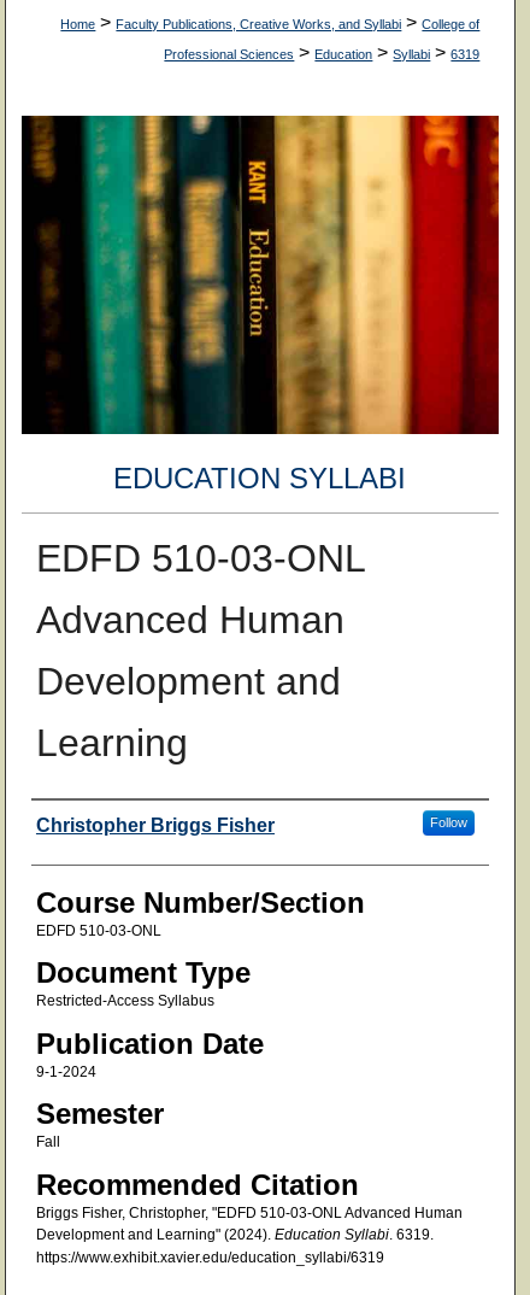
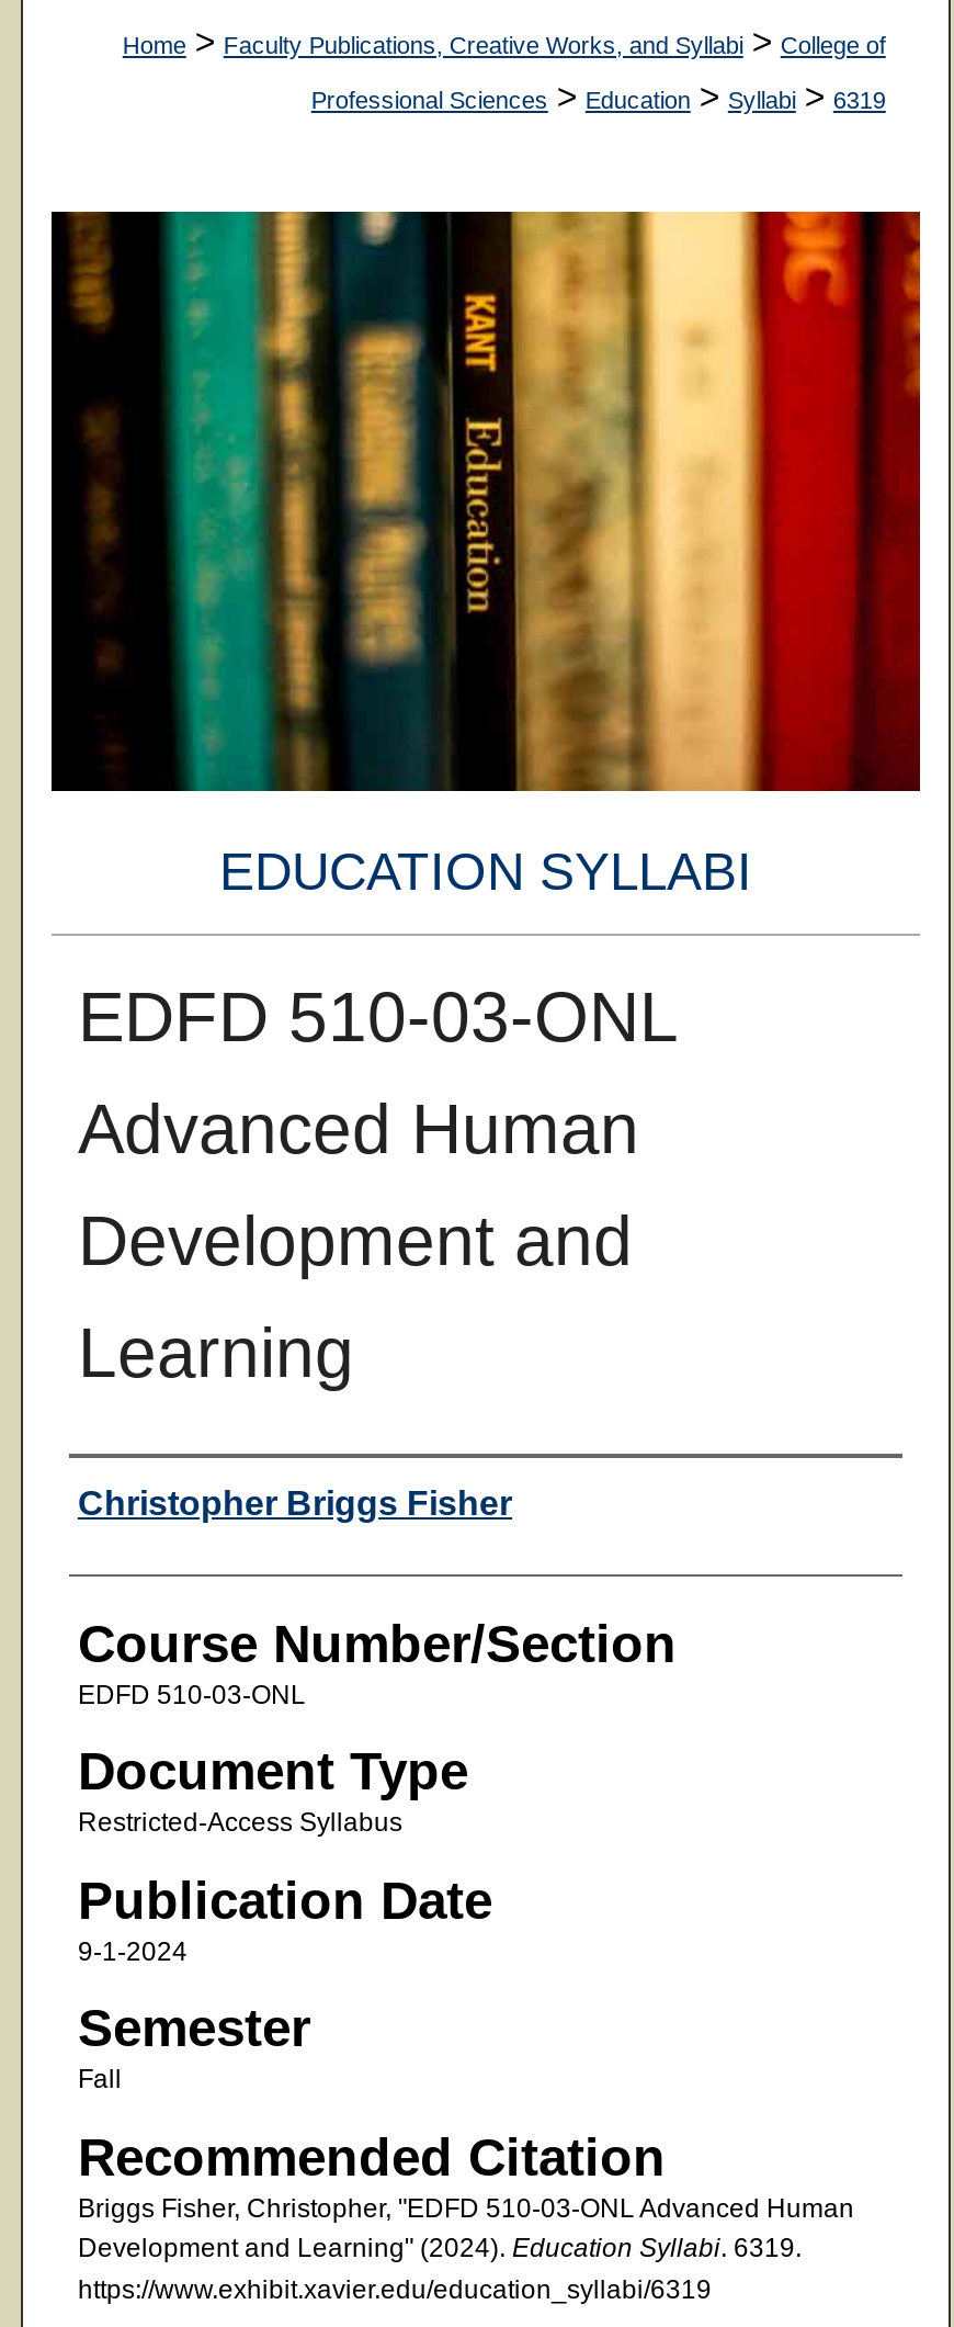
- Follow
